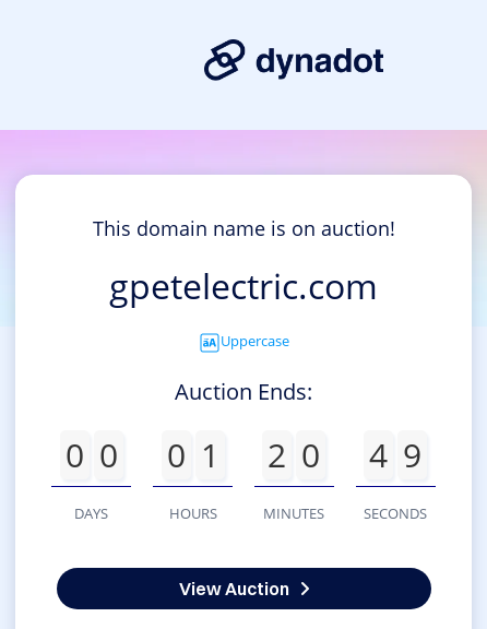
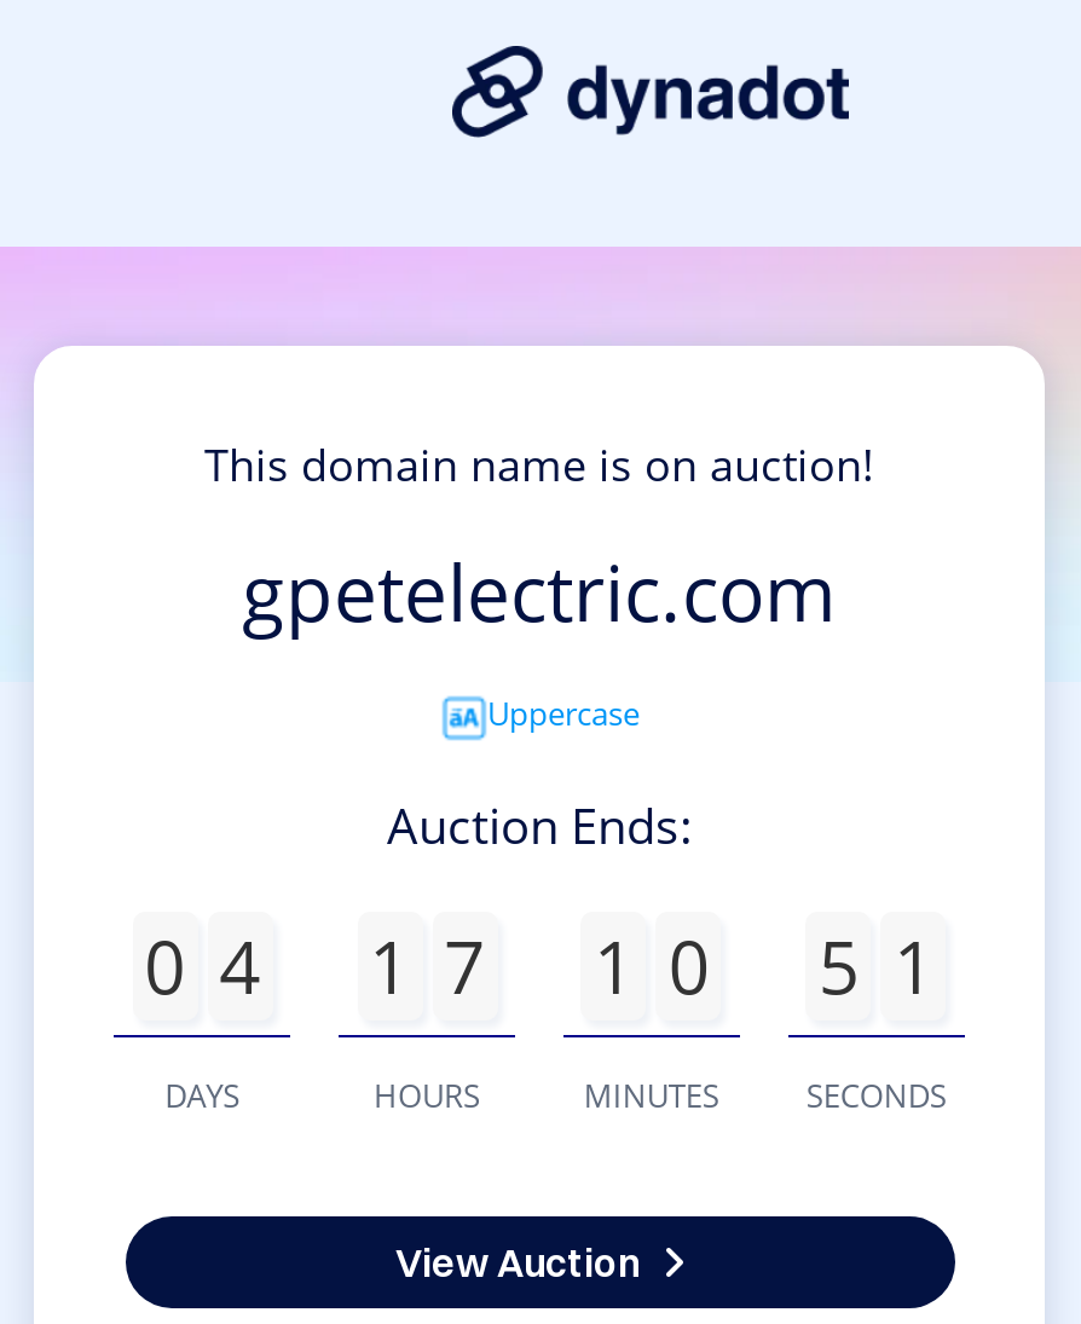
- 0 0
+ 0 4

- 0 1
+ 1 7

- 2 0
+ 1 0

- 4 9
+ 5 1
